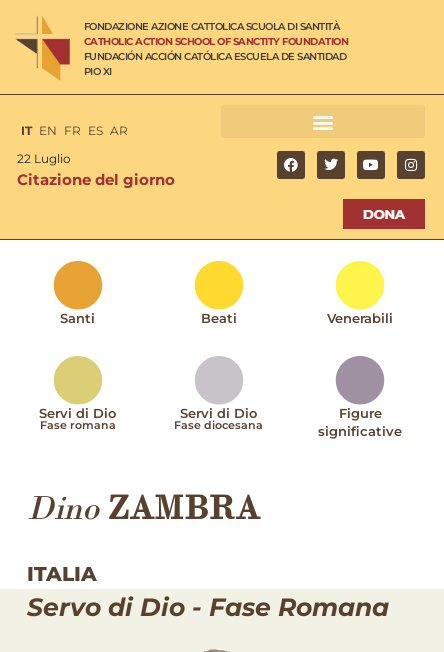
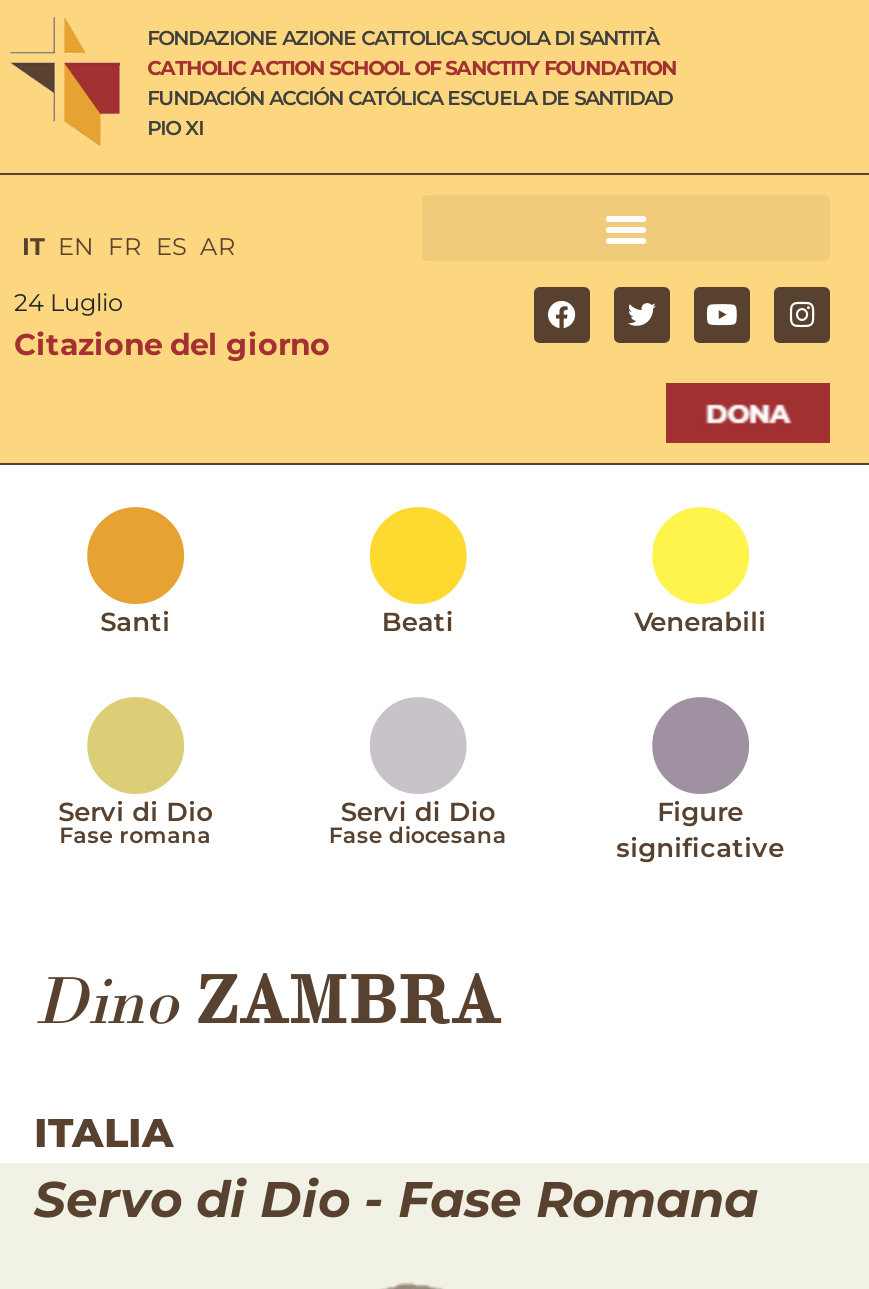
- 22 Luglio
+ 24 Luglio
